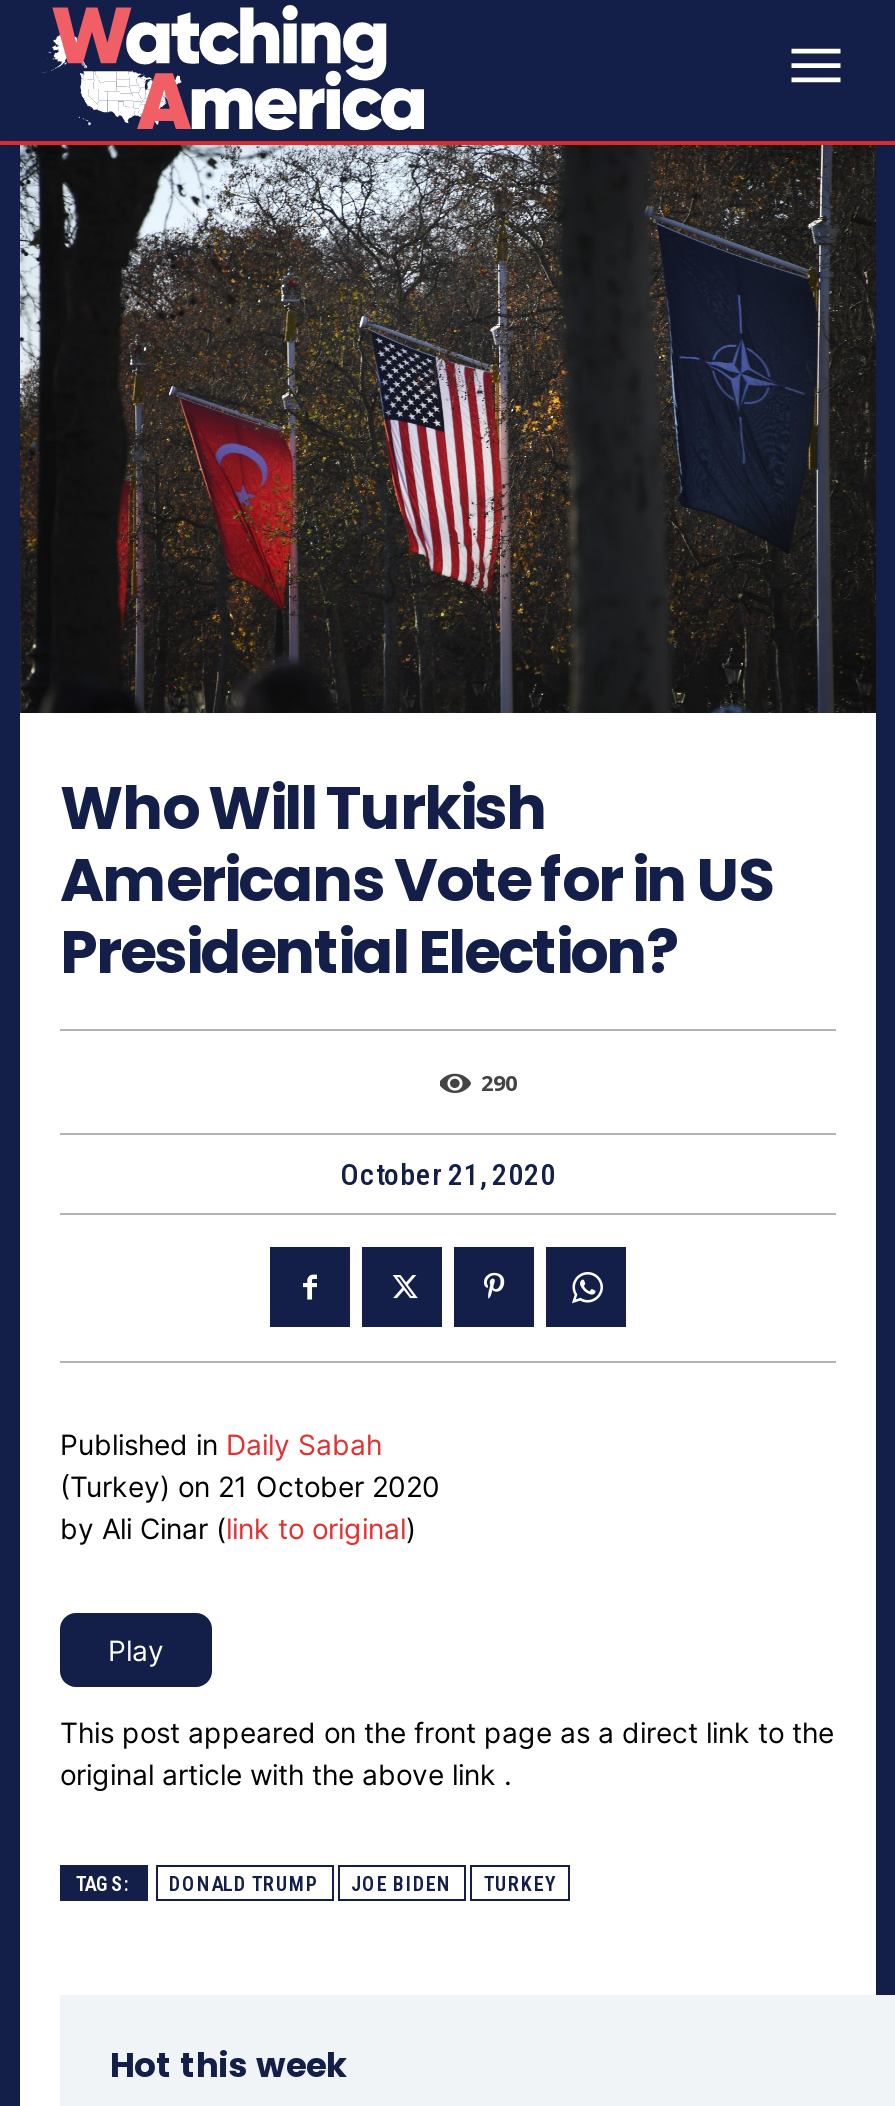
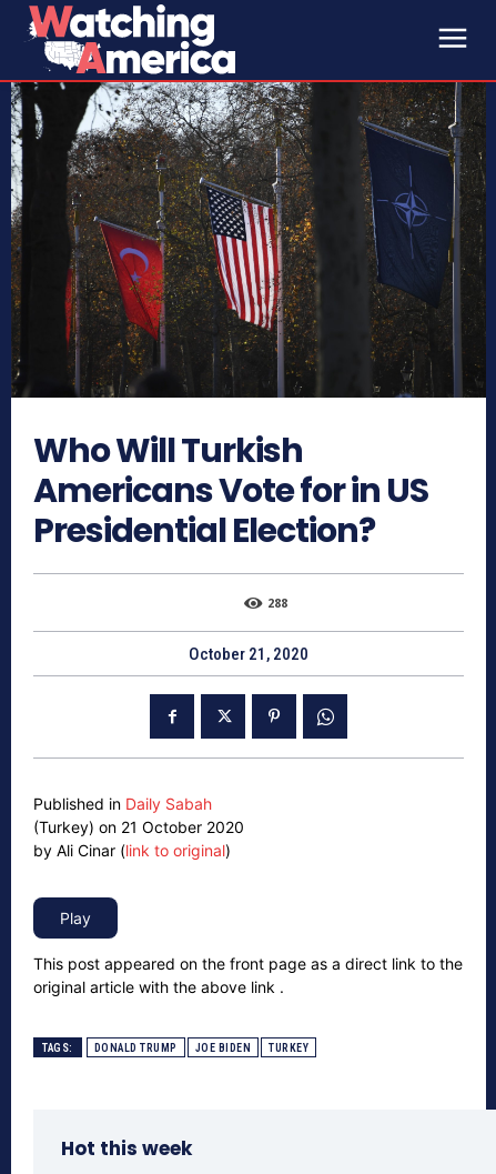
- 290
+ 288
